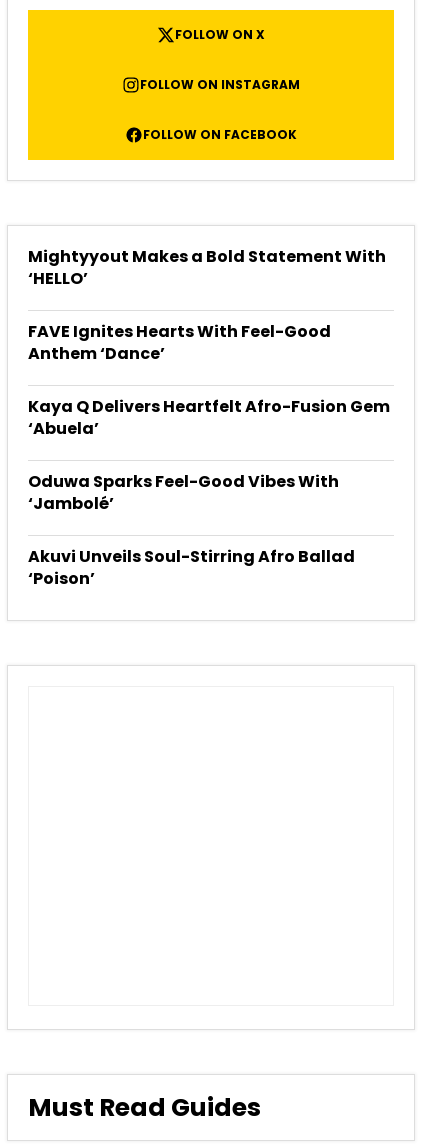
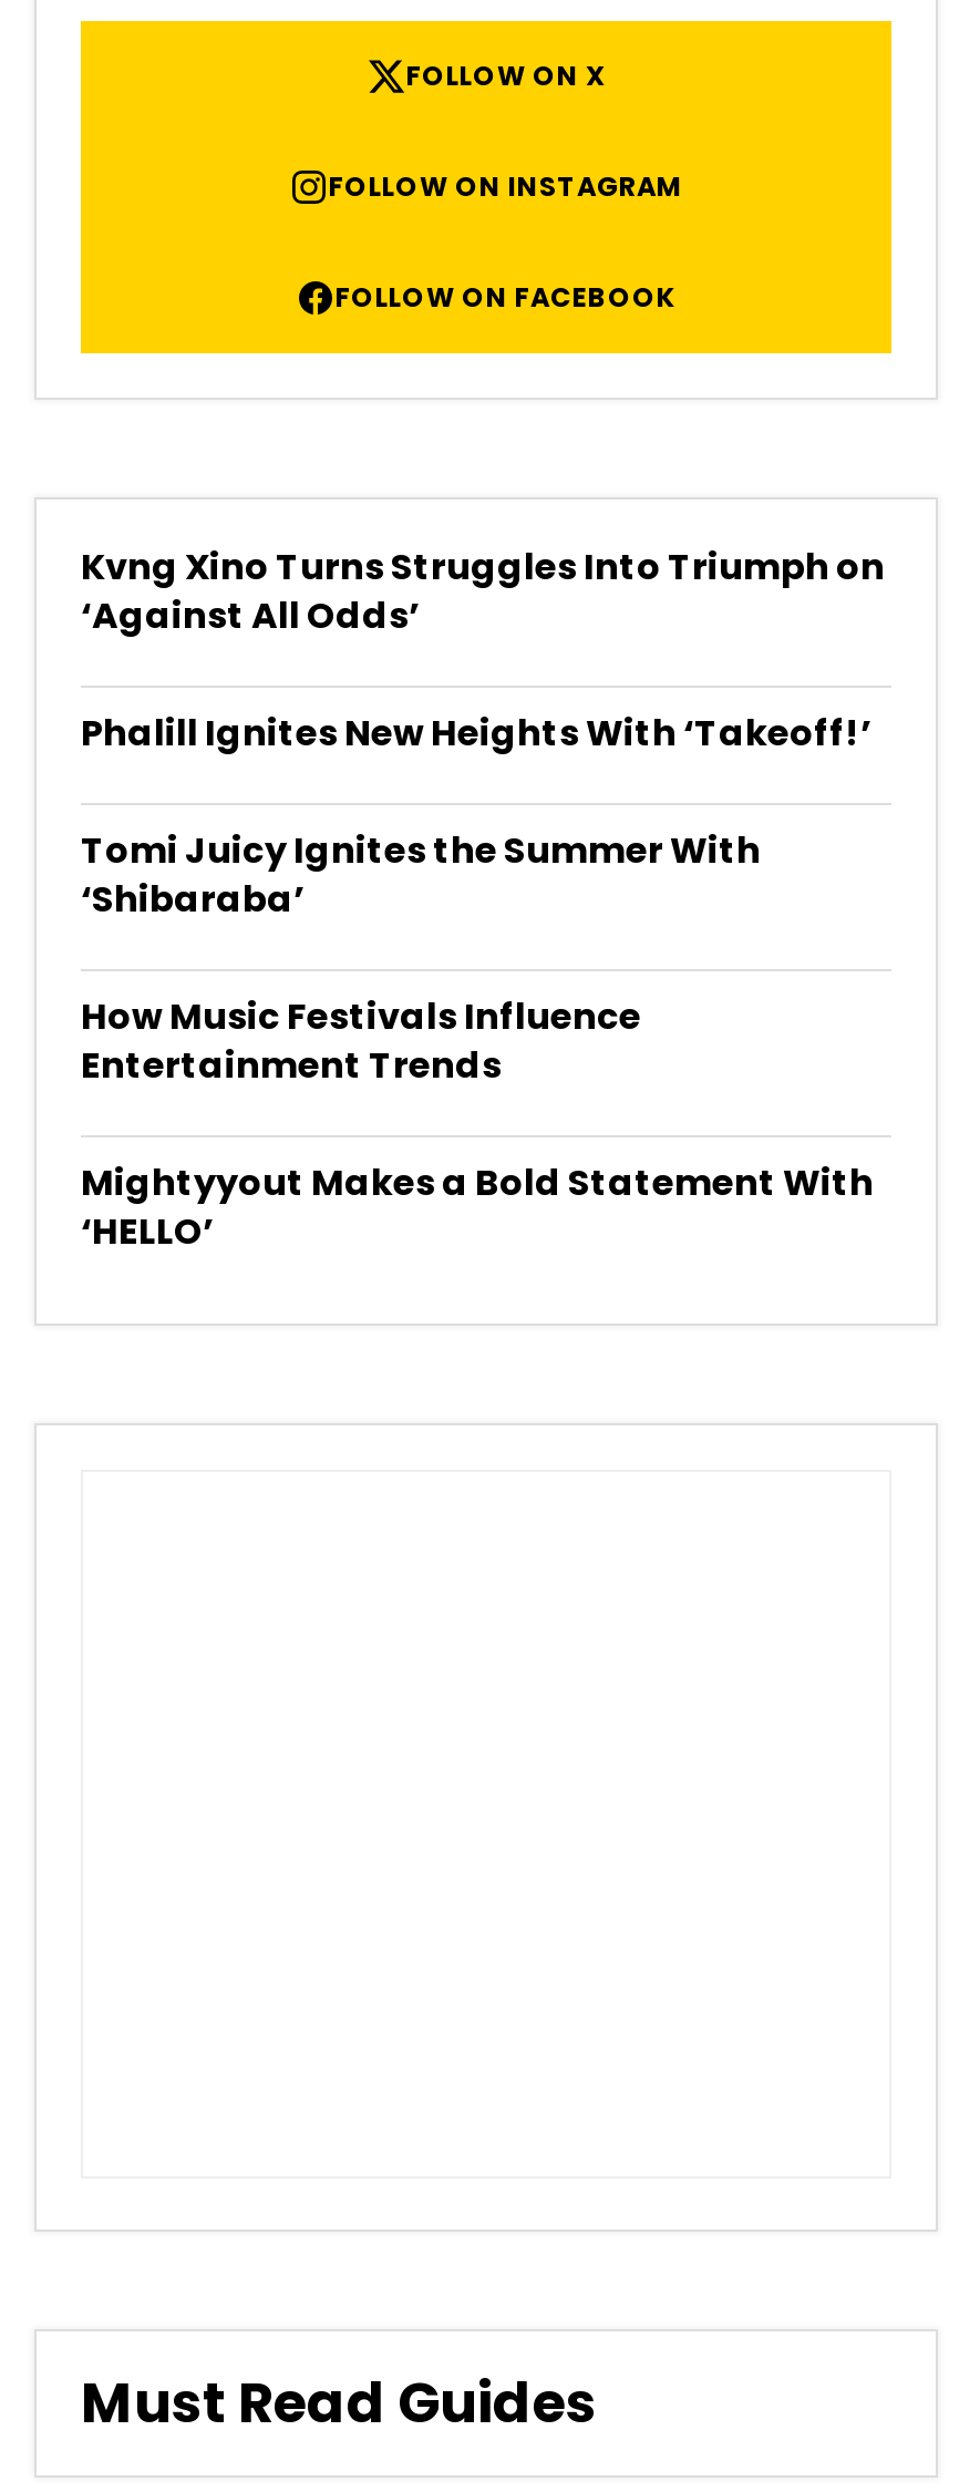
+ Kvng Xino Turns Struggles Into Triumph on
+ ‘Against All Odds’
+ Phalill Ignites New Heights With ‘Takeoff!’
+ Tomi Juicy Ignites the Summer With
+ ‘Shibaraba’
+ How Music Festivals Influence
+ Entertainment Trends

moved down: Mightyyout Makes a Bold Statement With | ‘HELLO’

- FAVE Ignites Hearts With Feel-Good
- Anthem ‘Dance’
- Kaya Q Delivers Heartfelt Afro-Fusion Gem
- ‘Abuela’
- Oduwa Sparks Feel-Good Vibes With
- ‘Jambolé’
- Akuvi Unveils Soul-Stirring Afro Ballad
- ‘Poison’
